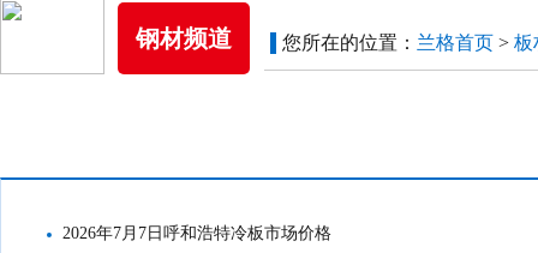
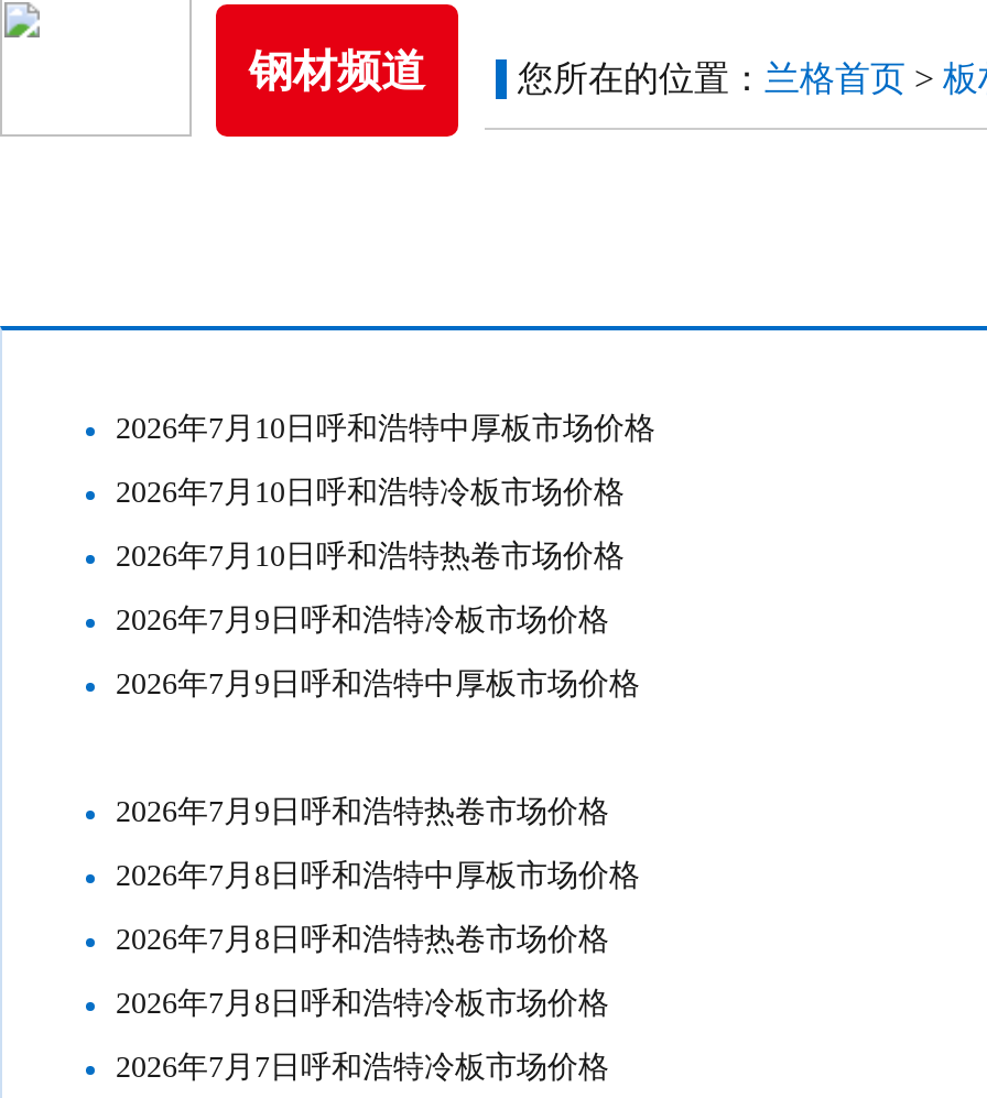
+ 2026年7月10日呼和浩特中厚板市场价格
+ 2026年7月10日呼和浩特冷板市场价格
+ 2026年7月10日呼和浩特热卷市场价格
+ 2026年7月9日呼和浩特冷板市场价格
+ 2026年7月9日呼和浩特中厚板市场价格

+ 2026年7月9日呼和浩特热卷市场价格
+ 2026年7月8日呼和浩特中厚板市场价格
+ 2026年7月8日呼和浩特热卷市场价格
+ 2026年7月8日呼和浩特冷板市场价格
